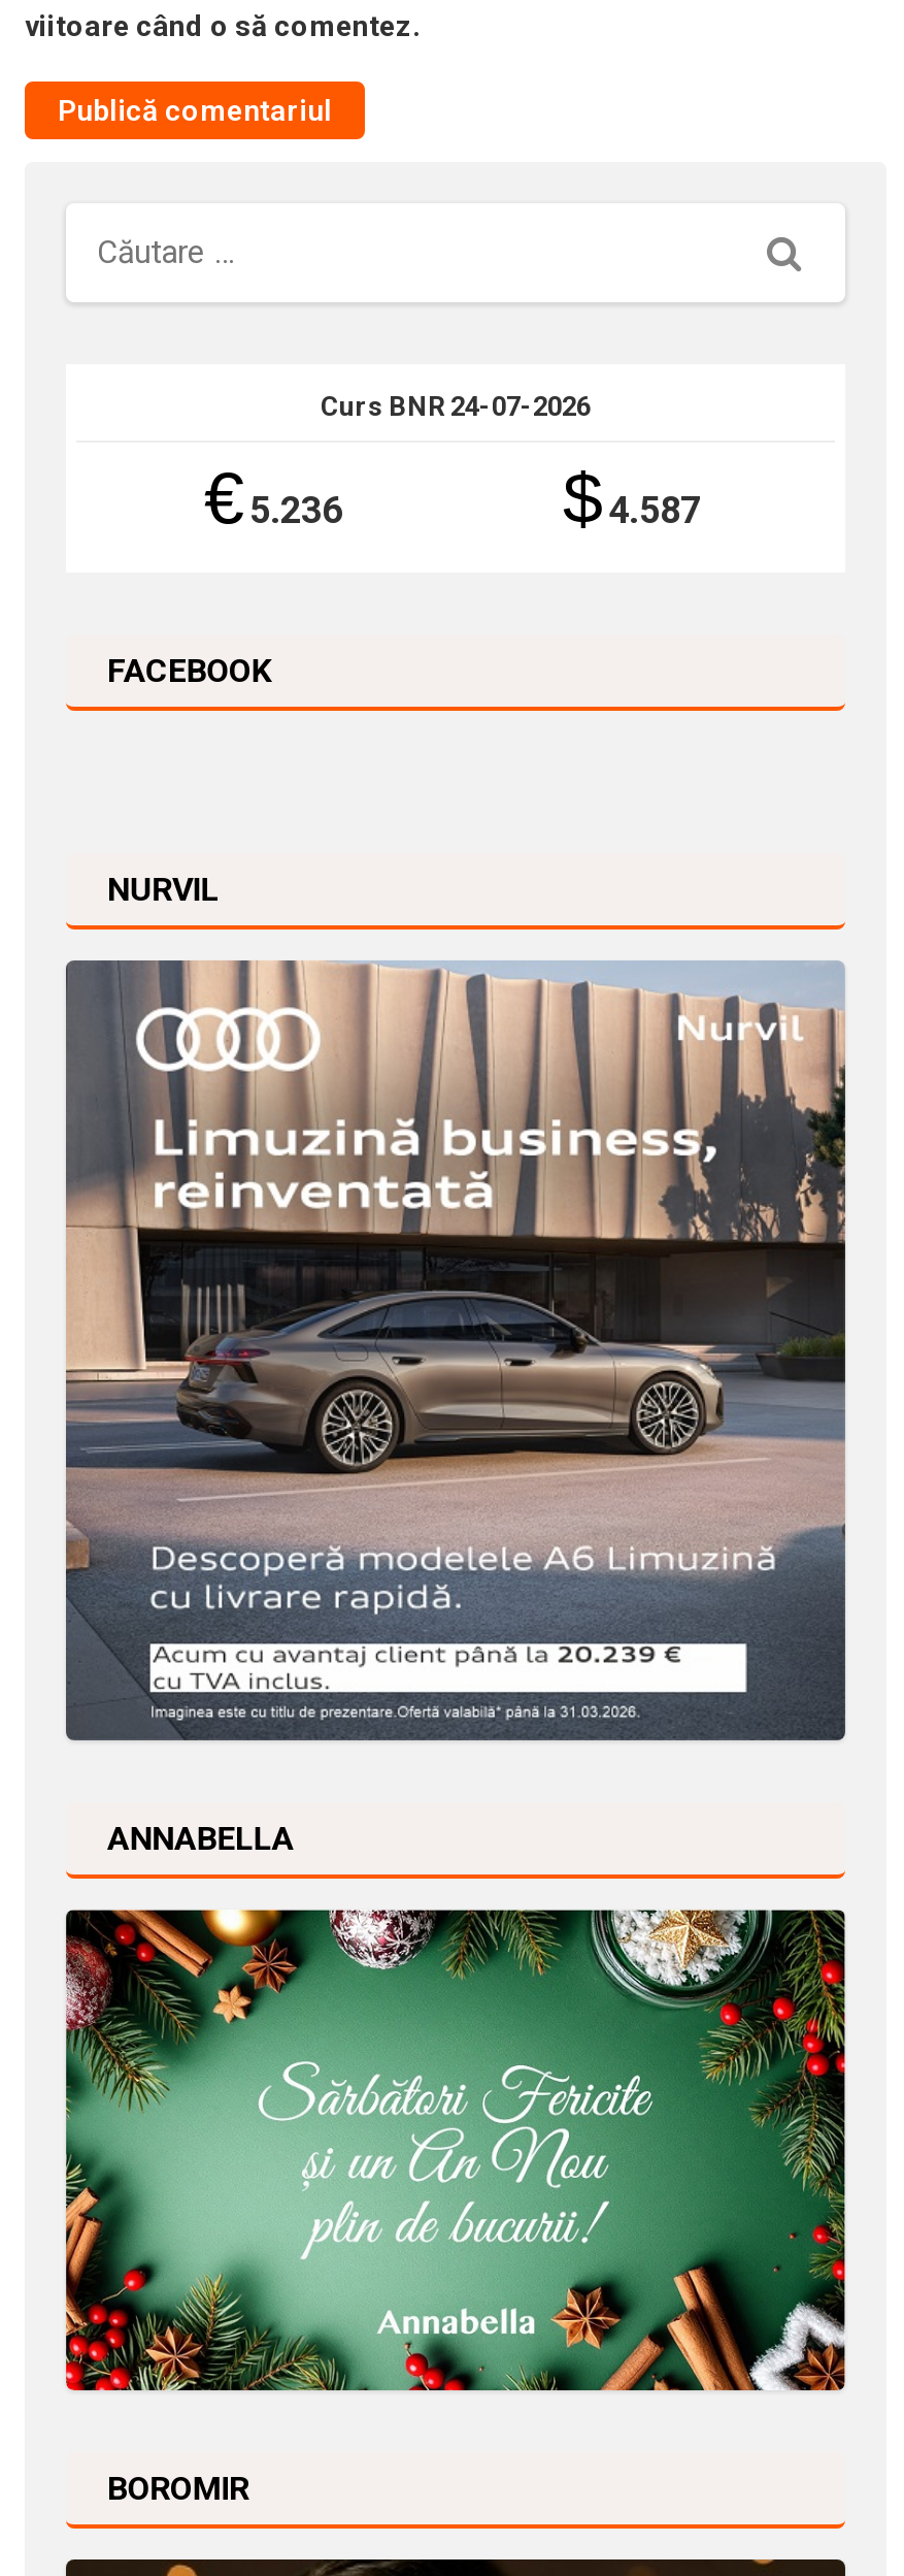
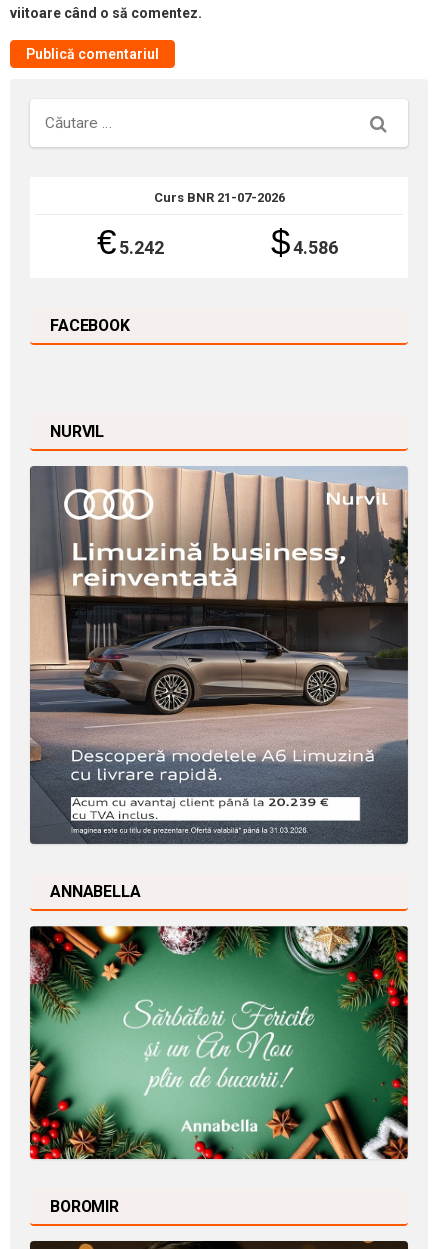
- Curs BNR 24-07-2026
+ Curs BNR 21-07-2026

- € 5.236
+ € 5.242

- $ 4.587
+ $ 4.586
